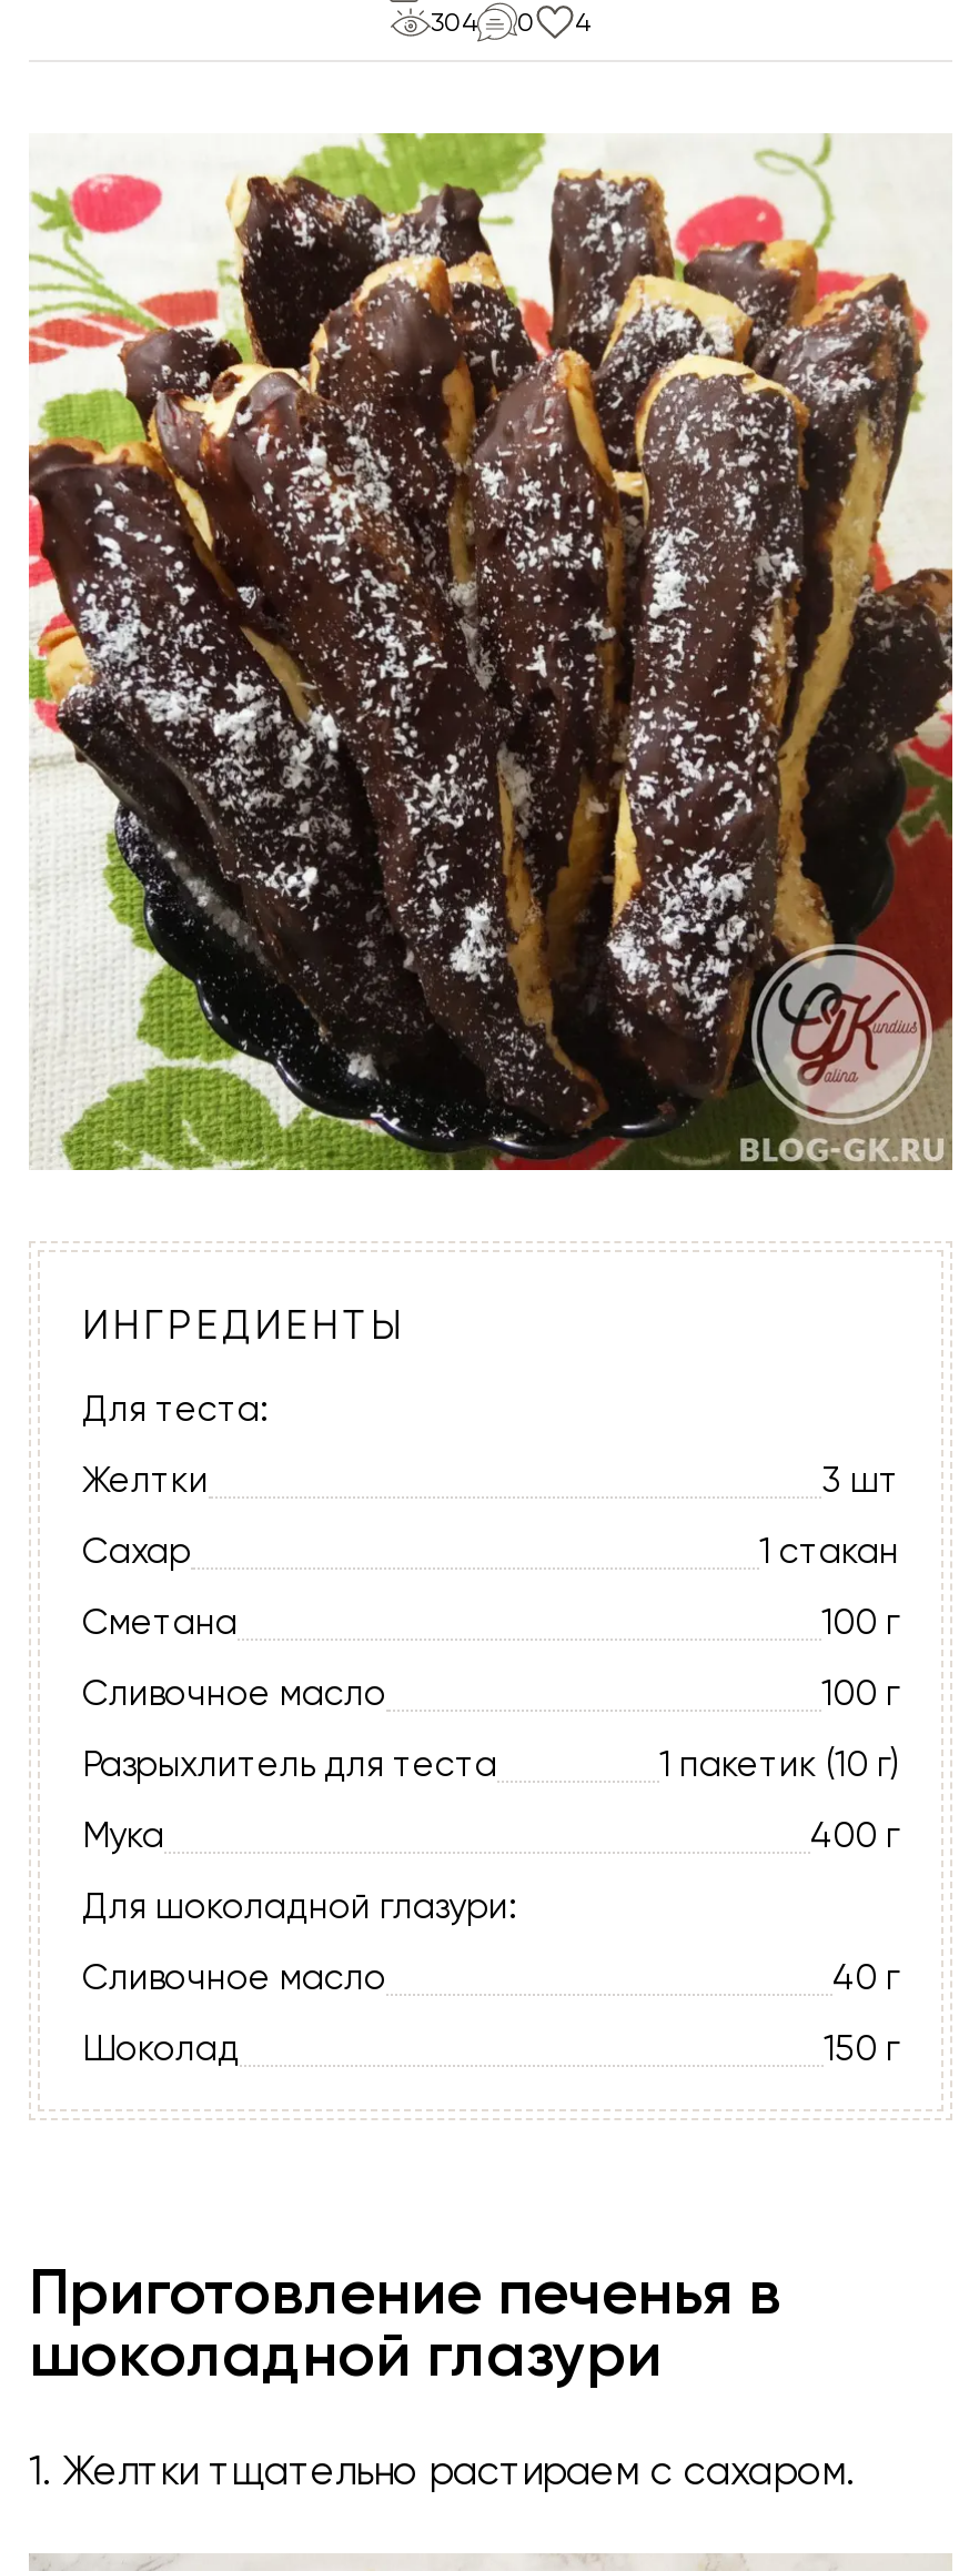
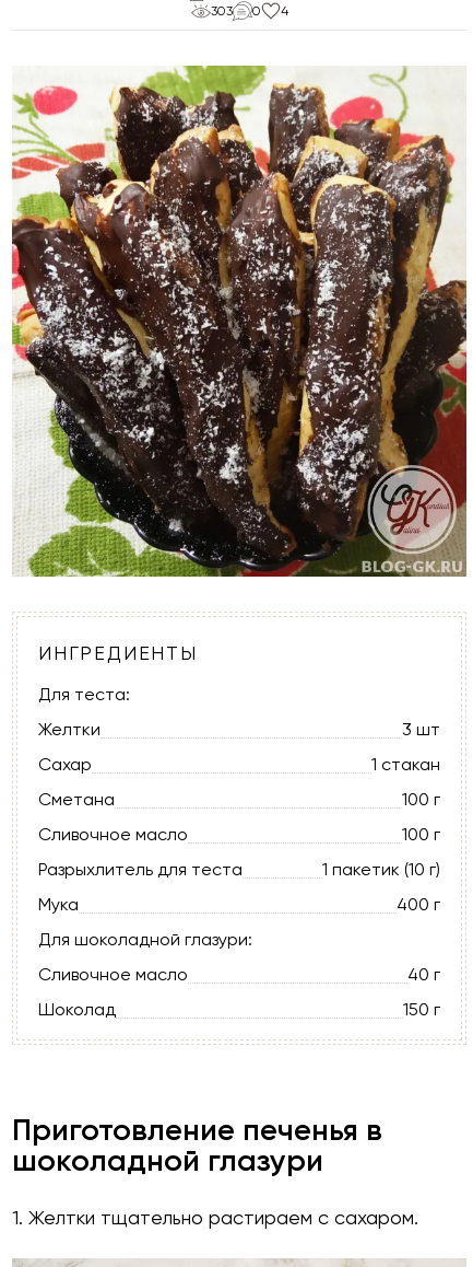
- 304 0 4
+ 303 0 4
